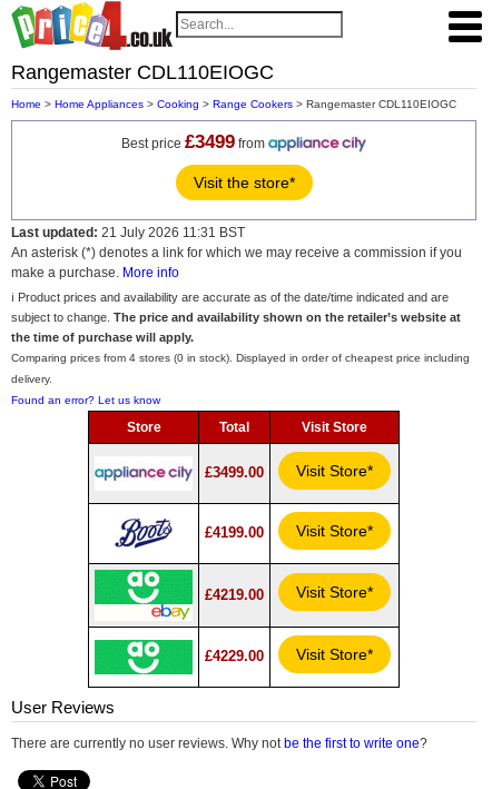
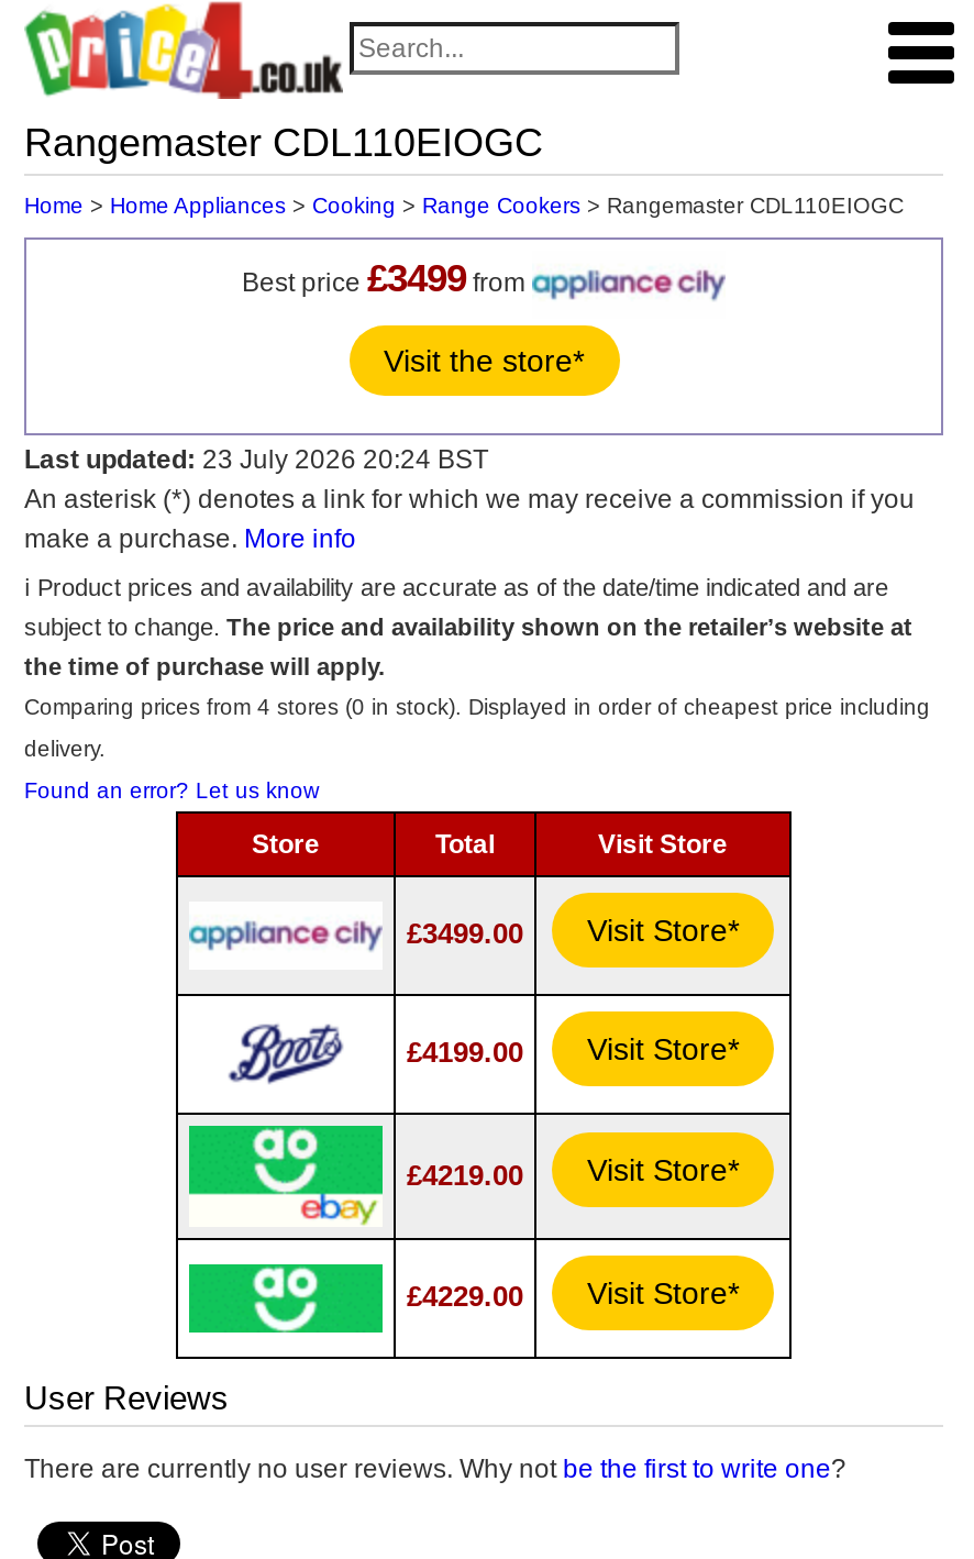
- Last updated: 21 July 2026 11:31 BST
+ Last updated: 23 July 2026 20:24 BST
